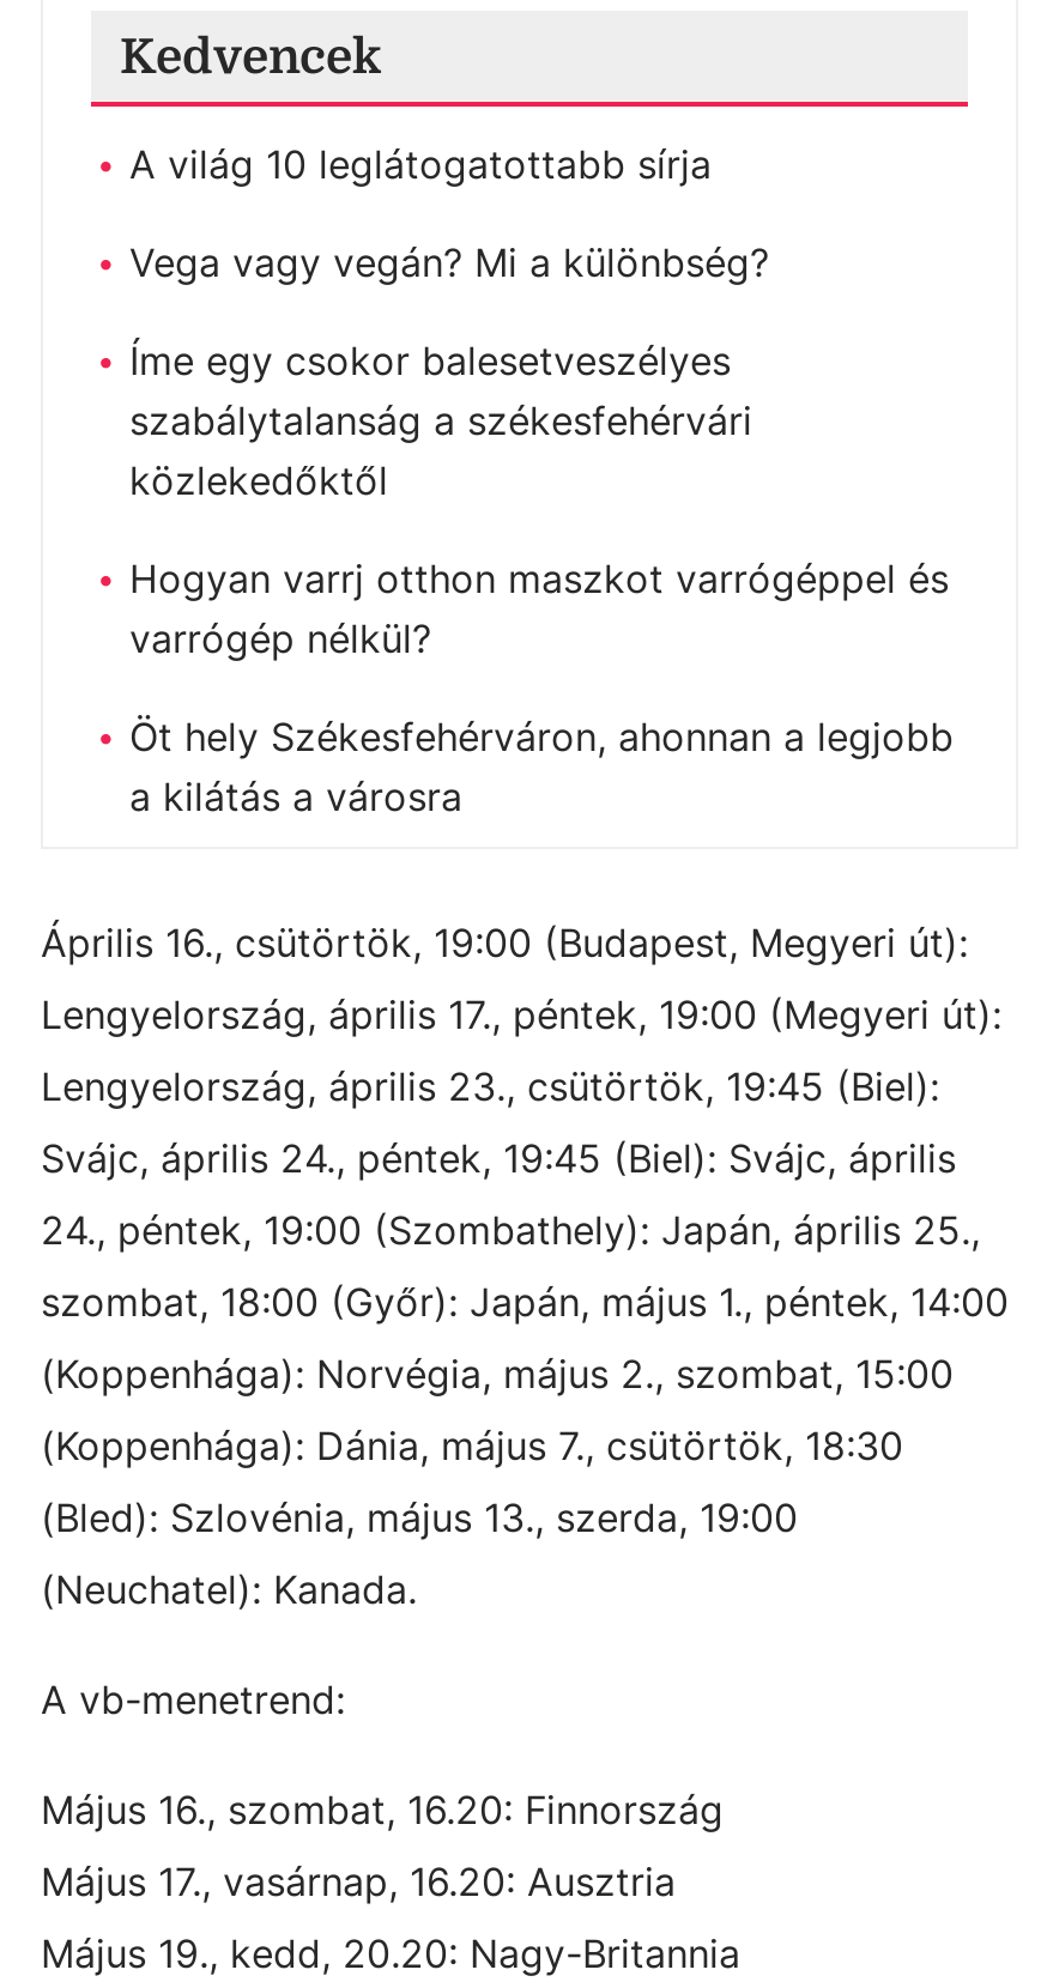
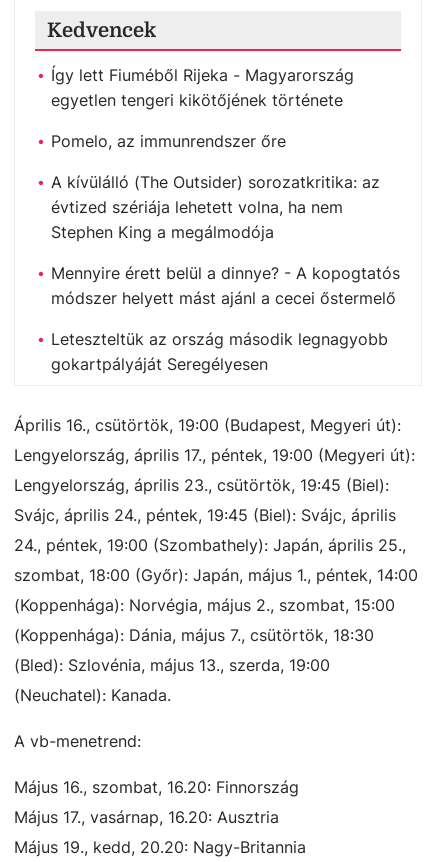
- A világ 10 leglátogatottabb sírja
+ Így lett Fiuméből Rijeka - Magyarország
+ egyetlen tengeri kikötőjének története

- Vega vagy vegán? Mi a különbség?
+ Pomelo, az immunrendszer őre

- Íme egy csokor balesetveszélyes
- szabálytalanság a székesfehérvári
- közlekedőktől
+ A kívülálló (The Outsider) sorozatkritika: az
+ évtized szériája lehetett volna, ha nem
+ Stephen King a megálmodója

- Hogyan varrj otthon maszkot varrógéppel és
- varrógép nélkül?
+ Mennyire érett belül a dinnye? - A kopogtatós
+ módszer helyett mást ajánl a cecei őstermelő

- Öt hely Székesfehérváron, ahonnan a legjobb
- a kilátás a városra
+ Leteszteltük az ország második legnagyobb
+ gokartpályáját Seregélyesen
